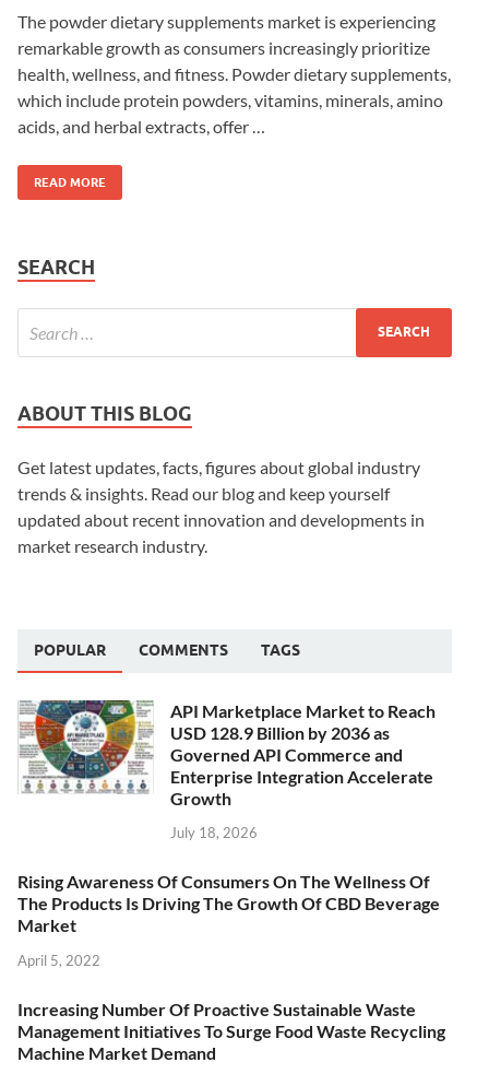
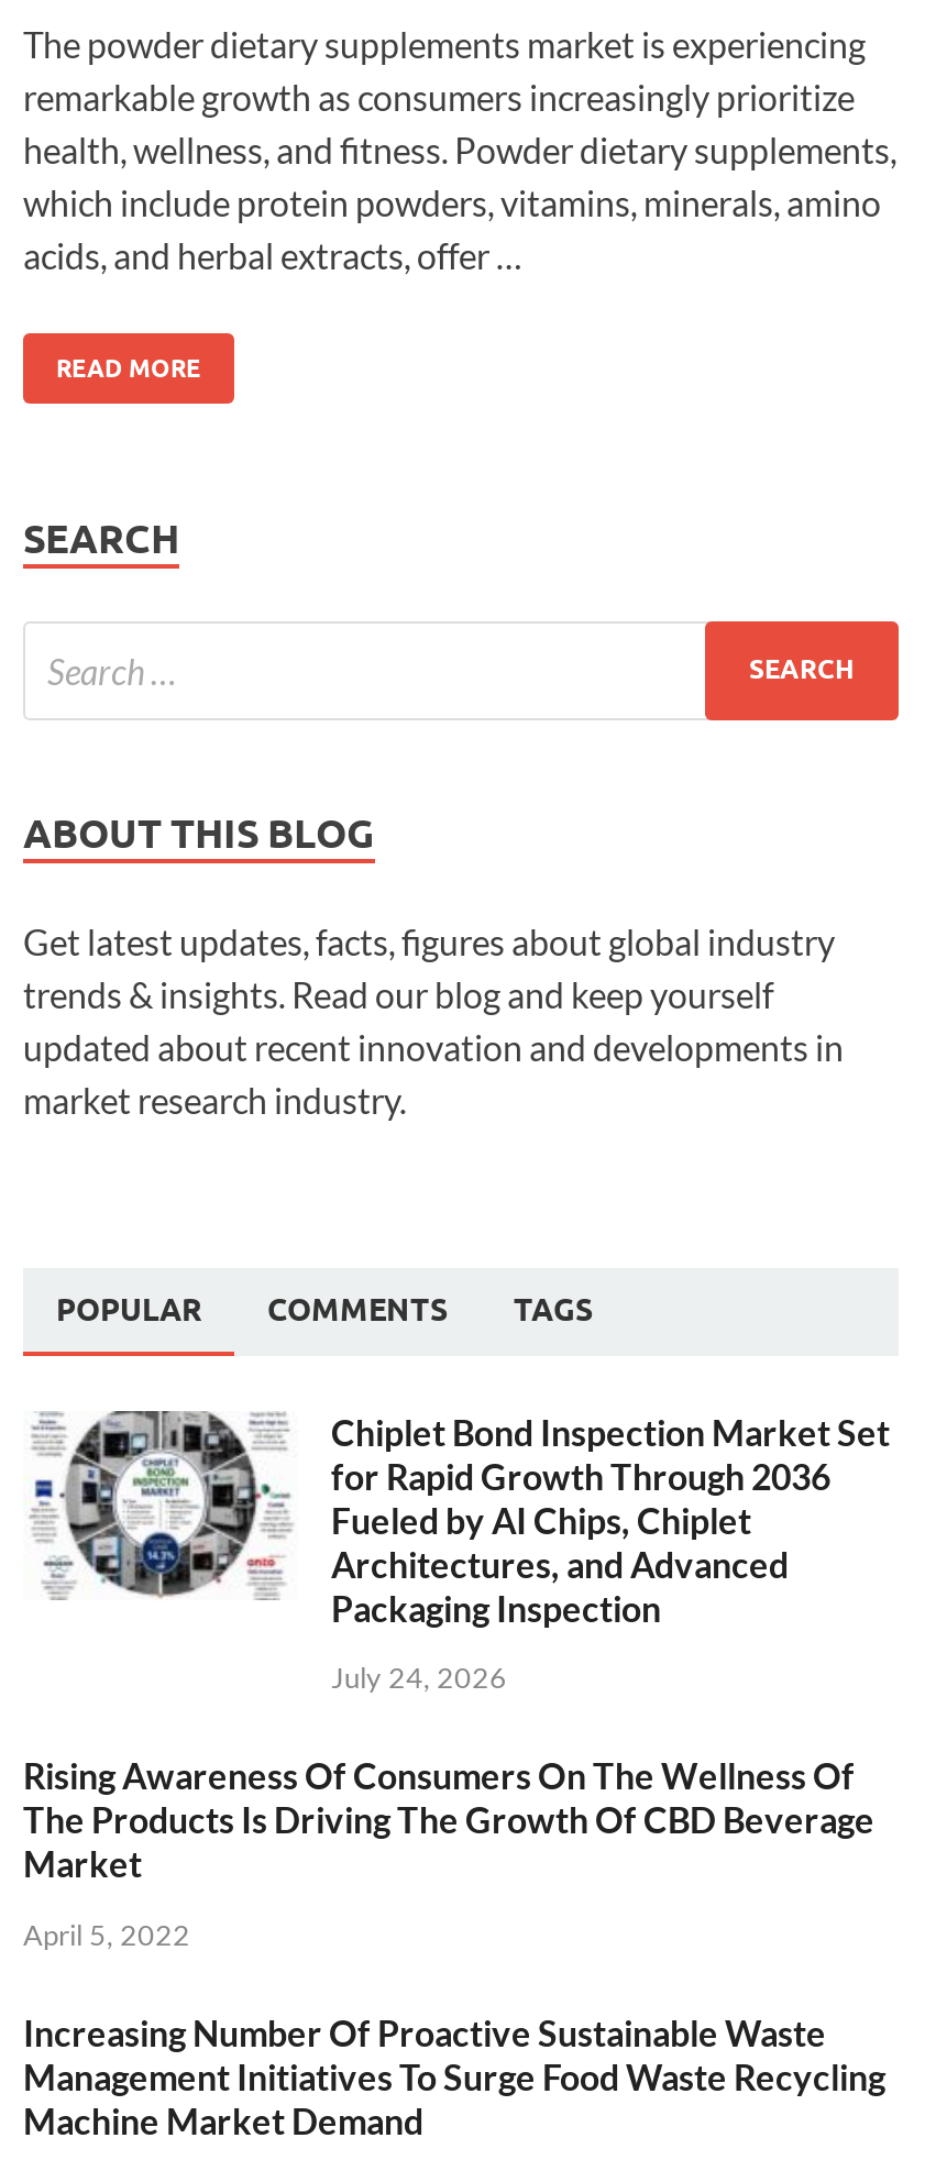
- [image]
- API Marketplace Market to Reach
- USD 128.9 Billion by 2036 as
- Governed API Commerce and
- Enterprise Integration Accelerate
- Growth
+ [image]
+ Chiplet Bond Inspection Market Set
+ for Rapid Growth Through 2036
+ Fueled by AI Chips, Chiplet
+ Architectures, and Advanced
+ Packaging Inspection

- July 18, 2026
+ July 24, 2026
